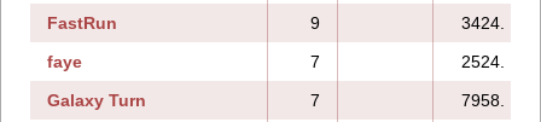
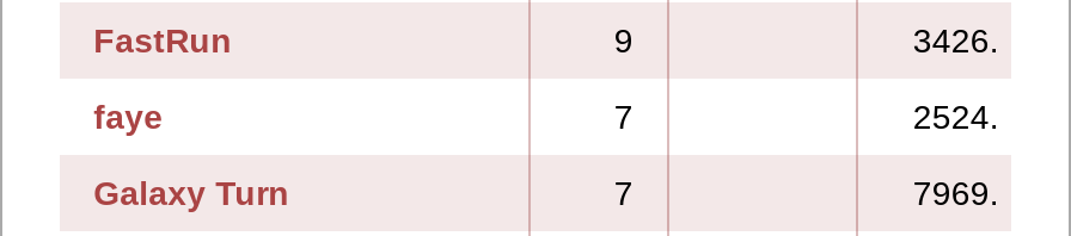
- 3424.
+ 3426.

- 7958.
+ 7969.
